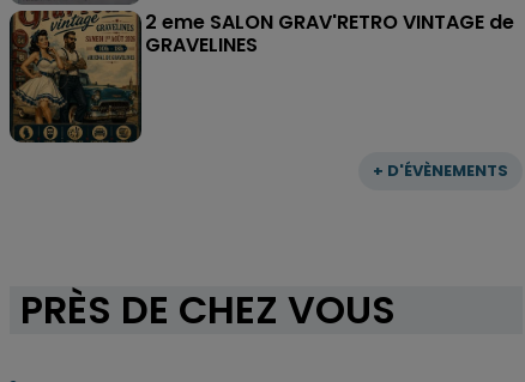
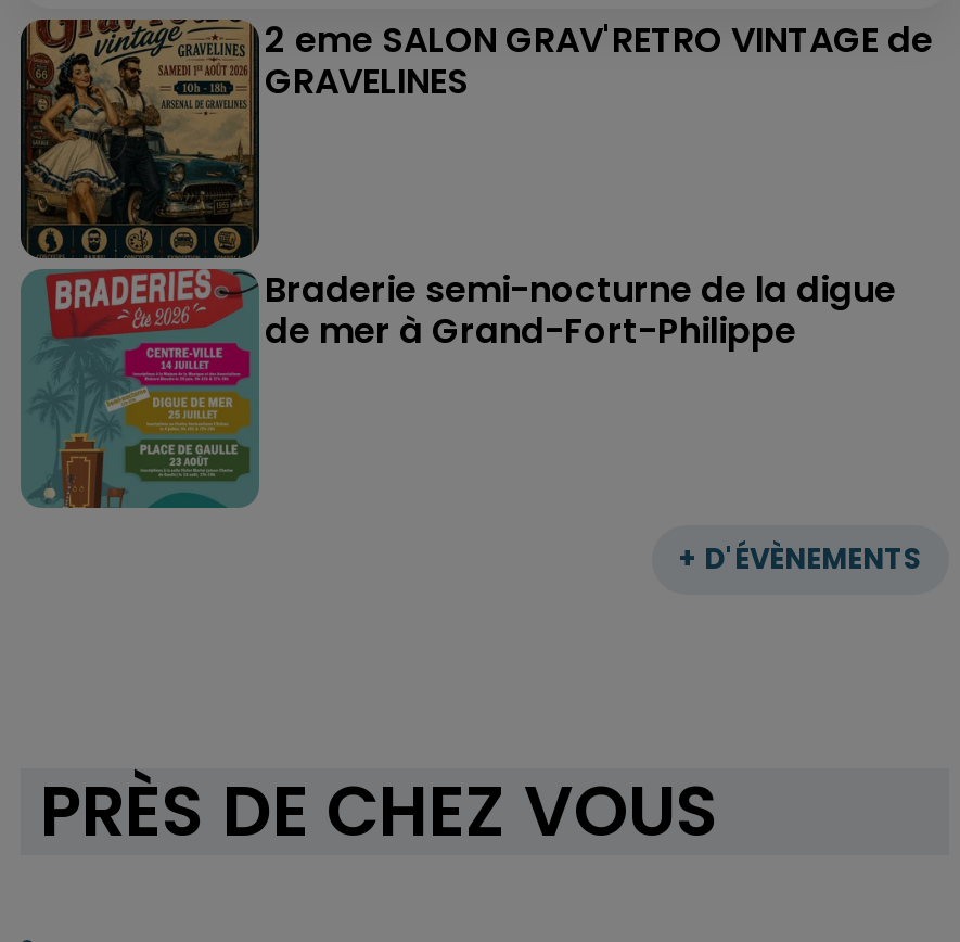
+ [image]
+ Braderie semi-nocturne de la digue
+ de mer à Grand-Fort-Philippe
